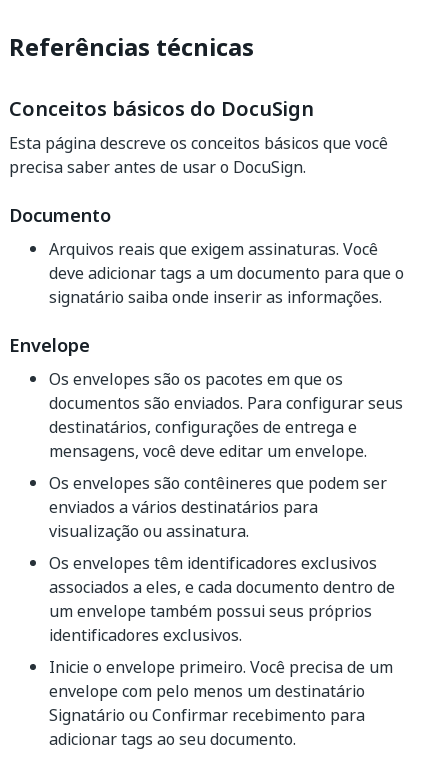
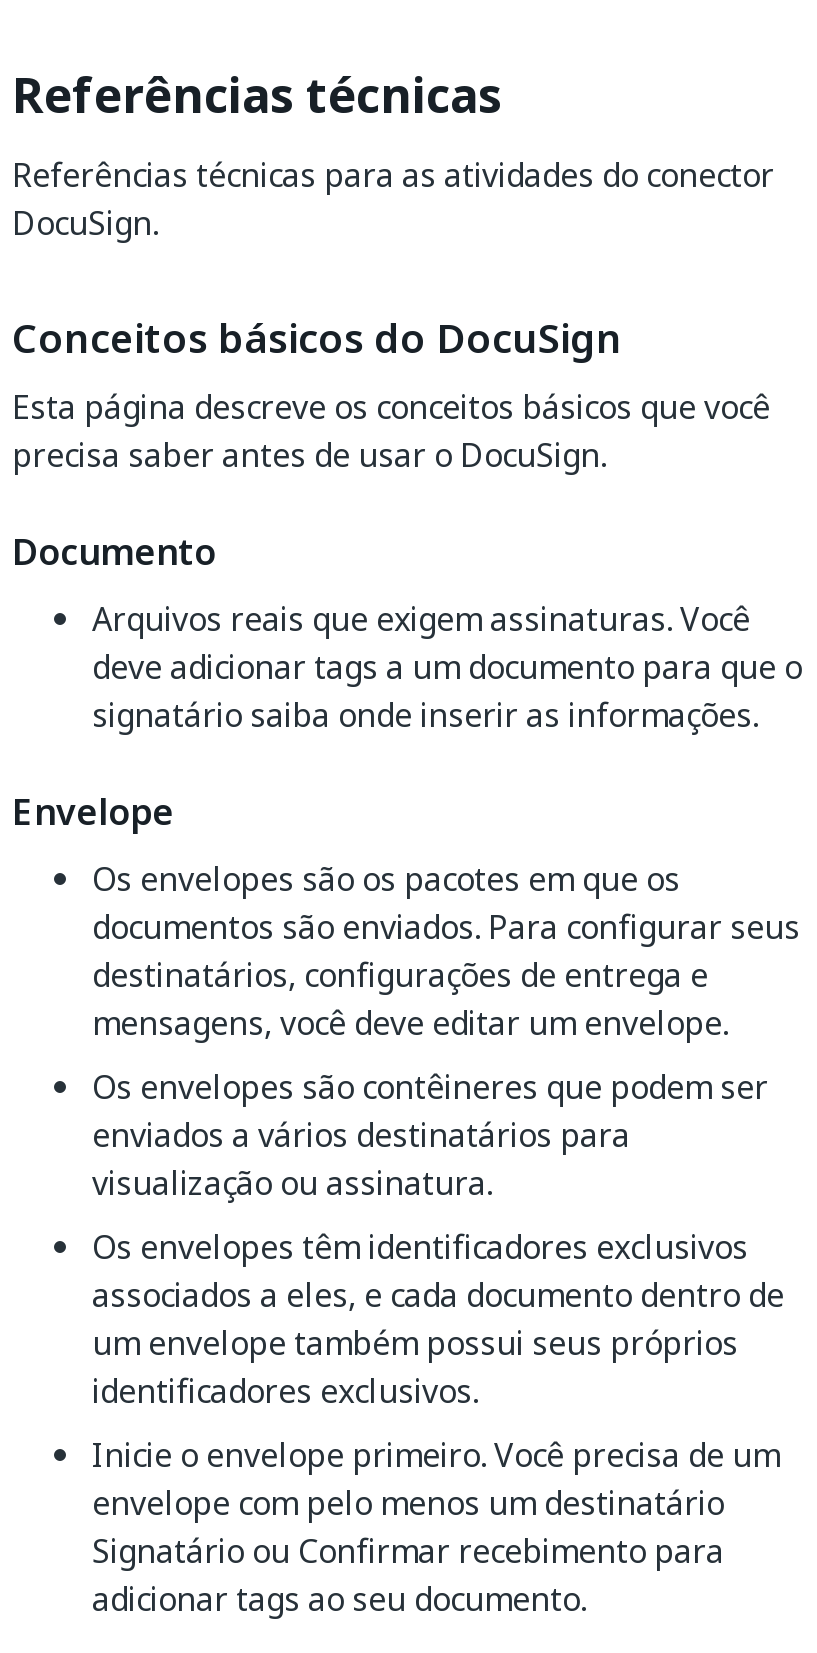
+ Referências técnicas para as atividades do conector
+ DocuSign.
